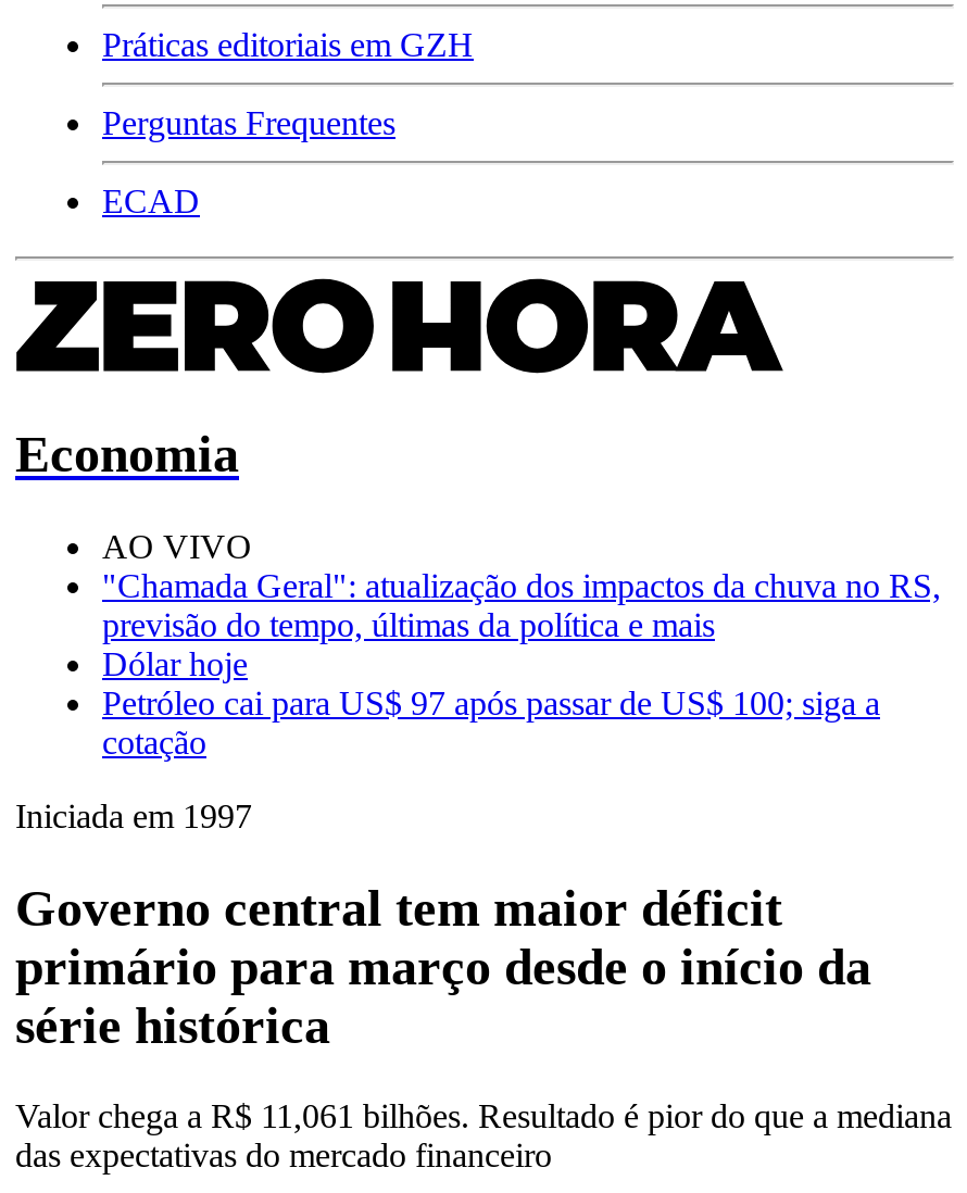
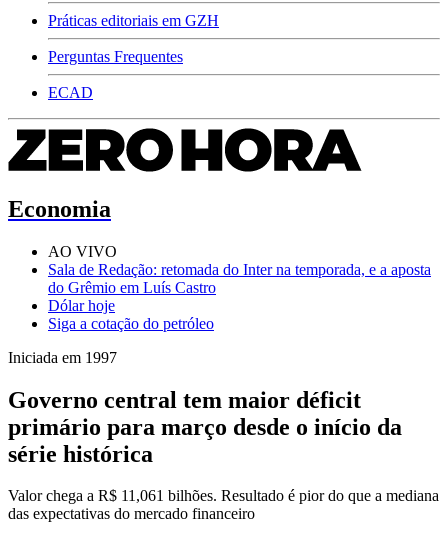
- "Chamada Geral": atualização dos impactos da chuva no RS,
- previsão do tempo, últimas da política e mais
+ Sala de Redação: retomada do Inter na temporada, e a aposta
+ do Grêmio em Luís Castro

- Petróleo cai para US$ 97 após passar de US$ 100; siga a
- cotação
+ Siga a cotação do petróleo
